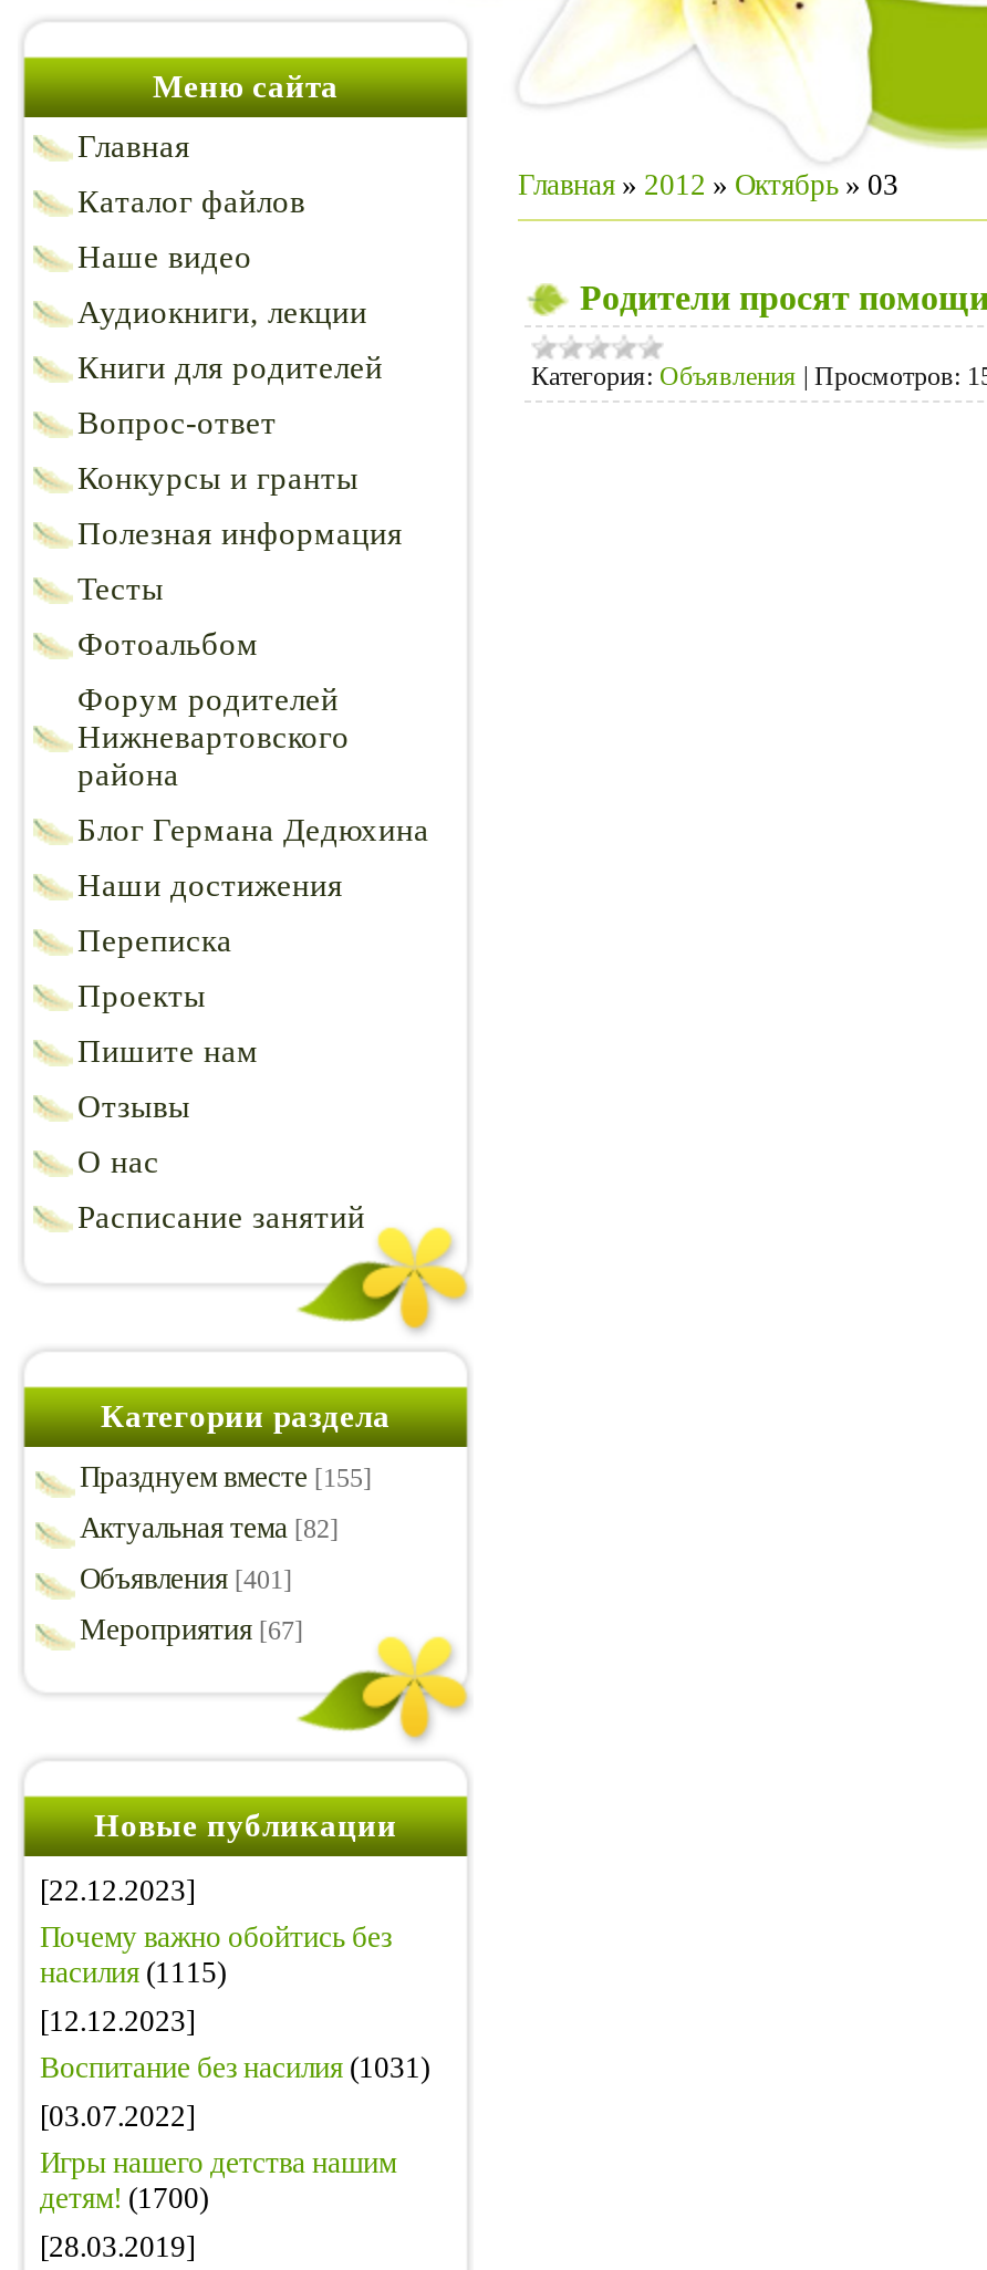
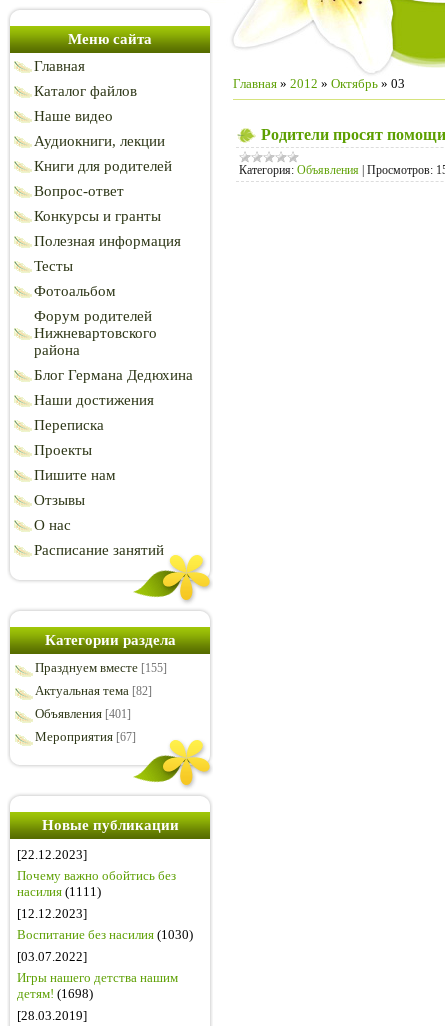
- насилия (1115)
+ насилия (1111)

- Воспитание без насилия (1031)
+ Воспитание без насилия (1030)

- детям! (1700)
+ детям! (1698)
